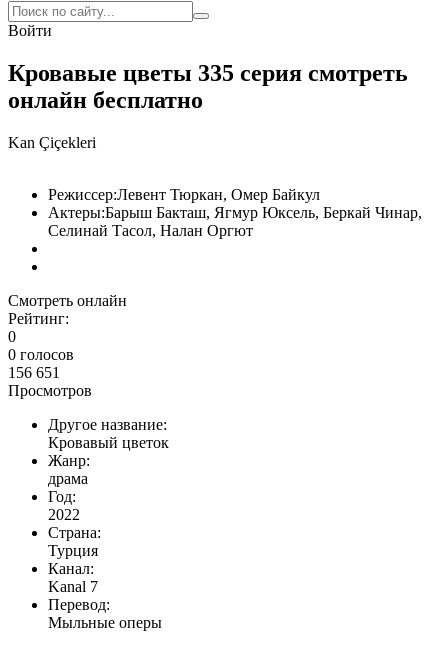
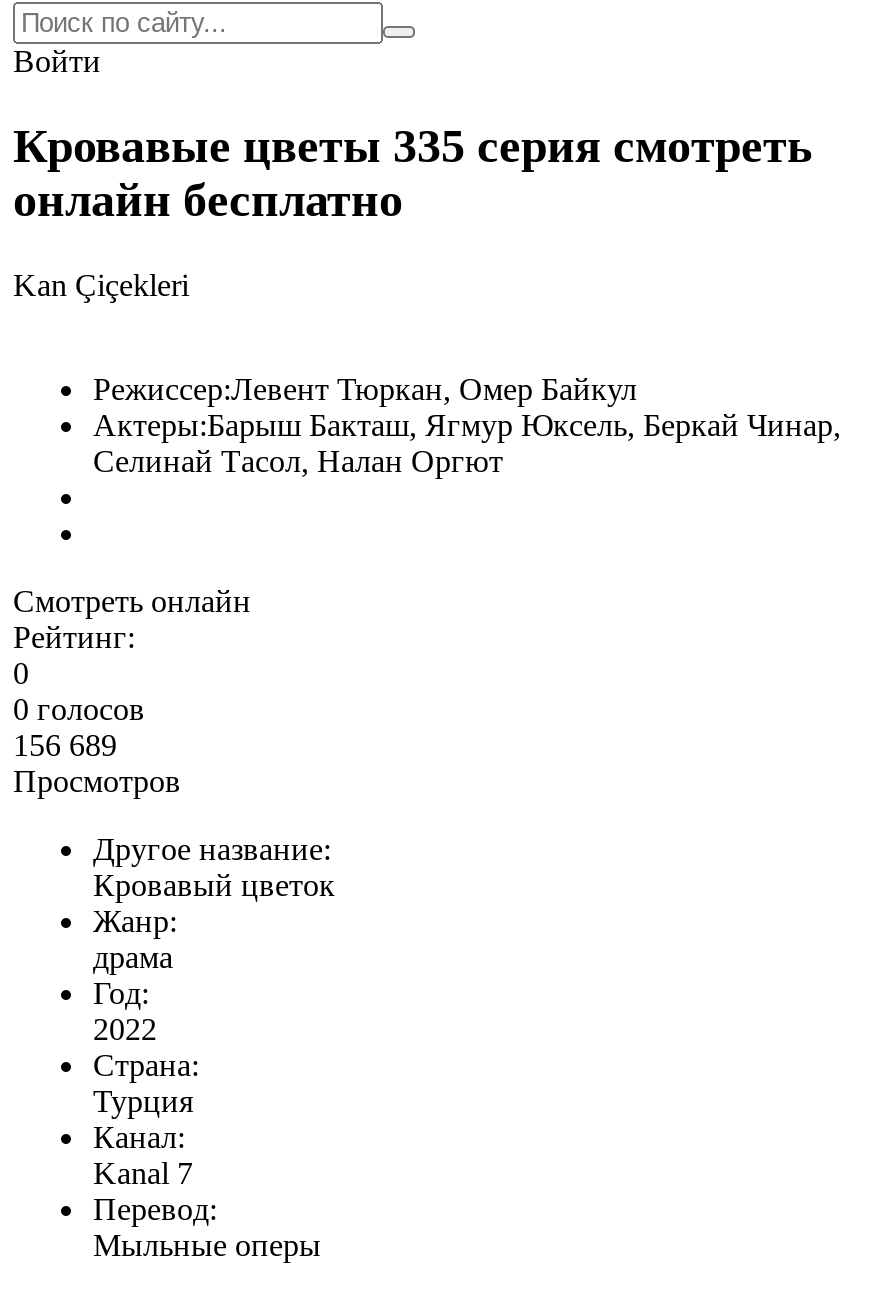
- 156 651
+ 156 689
